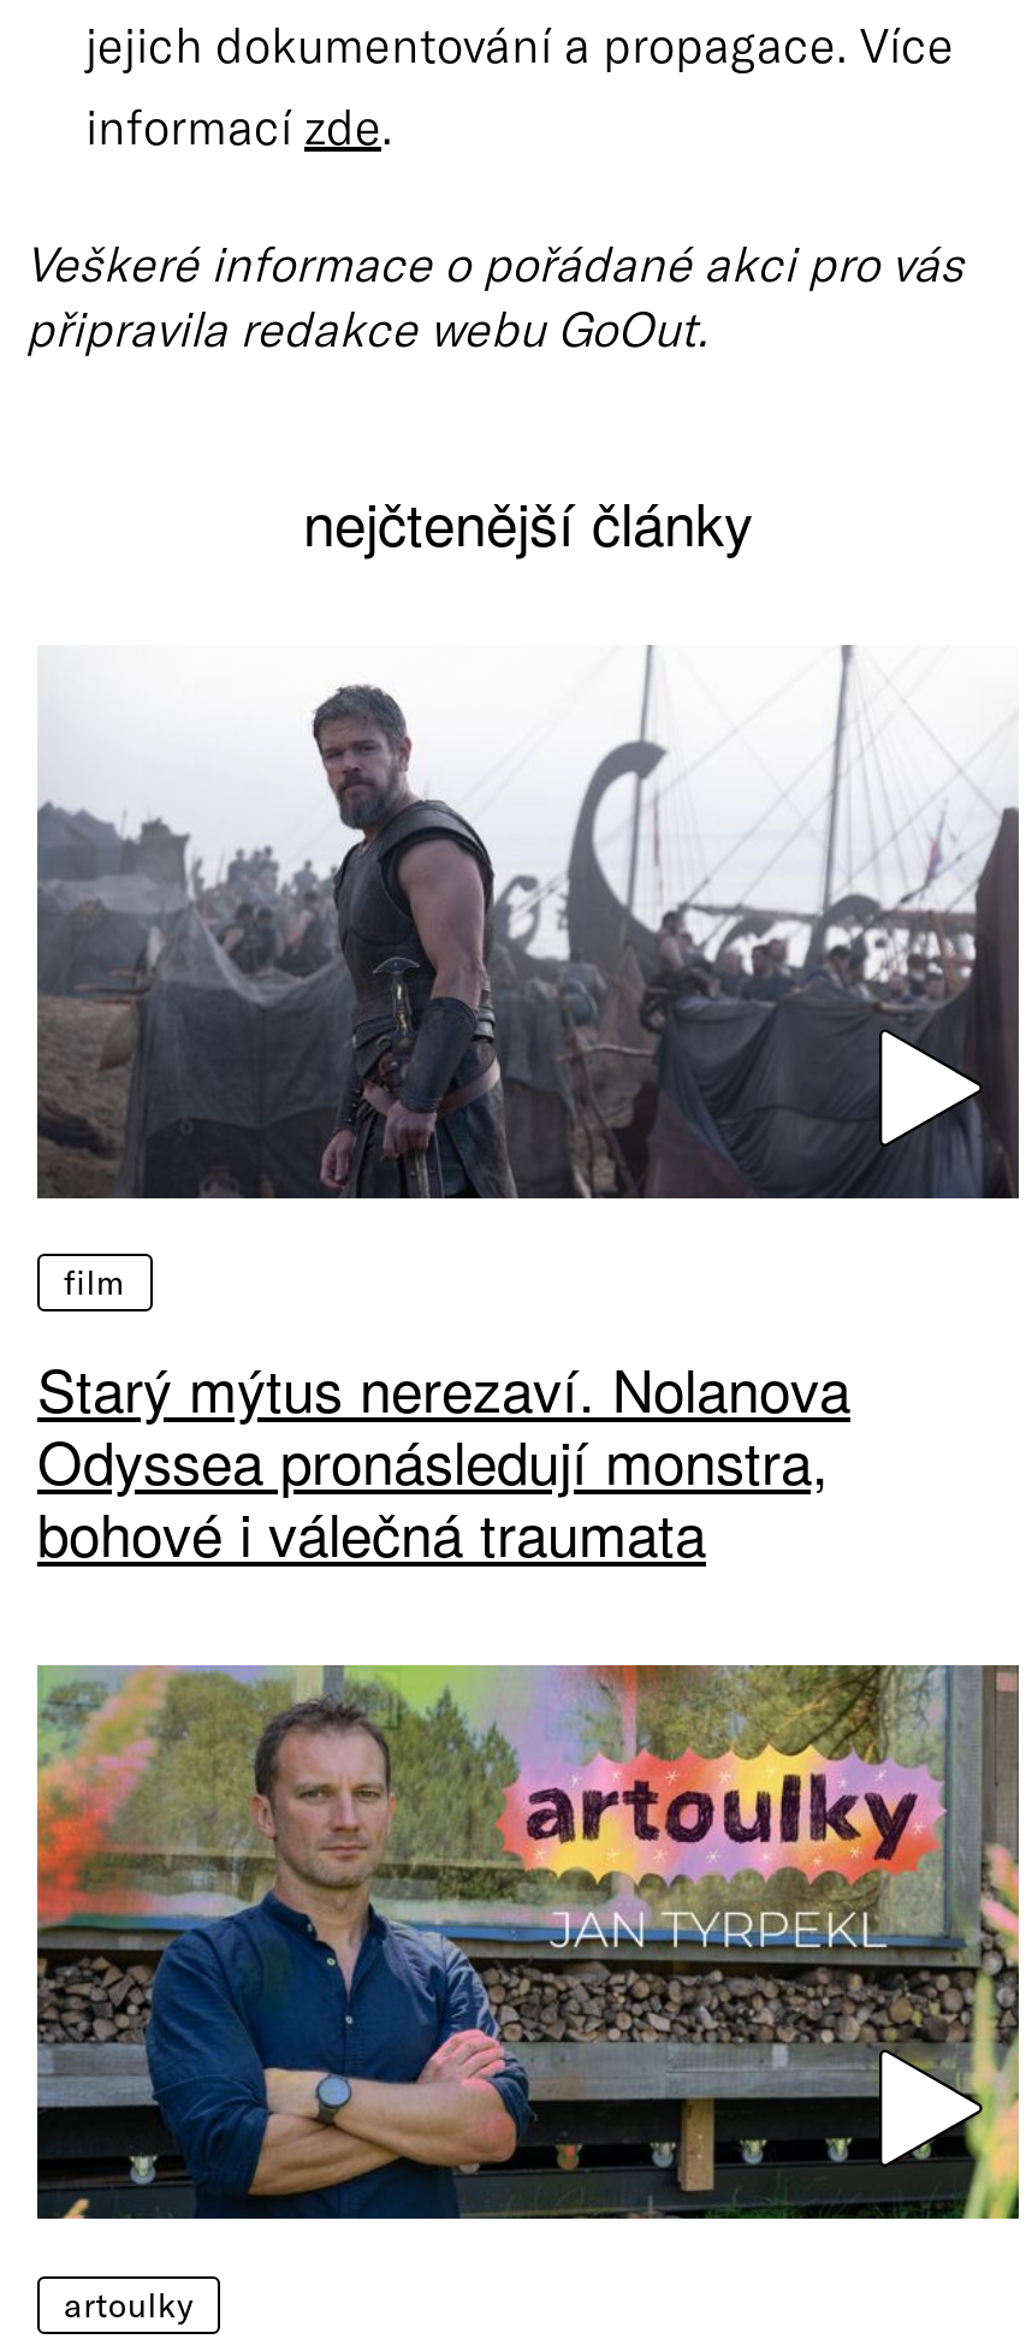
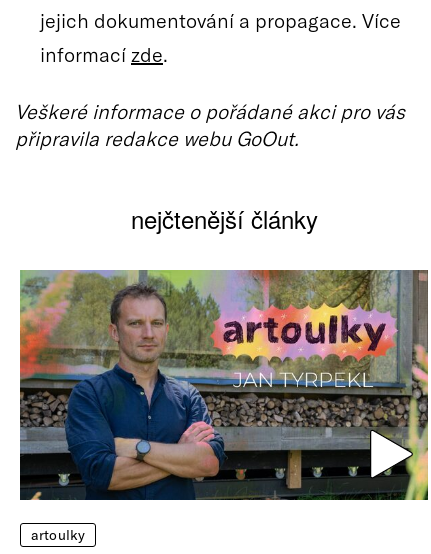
- [image]
- film
- Starý mýtus nerezaví. Nolanova
- Odyssea pronásledují monstra,
- bohové i válečná traumata
